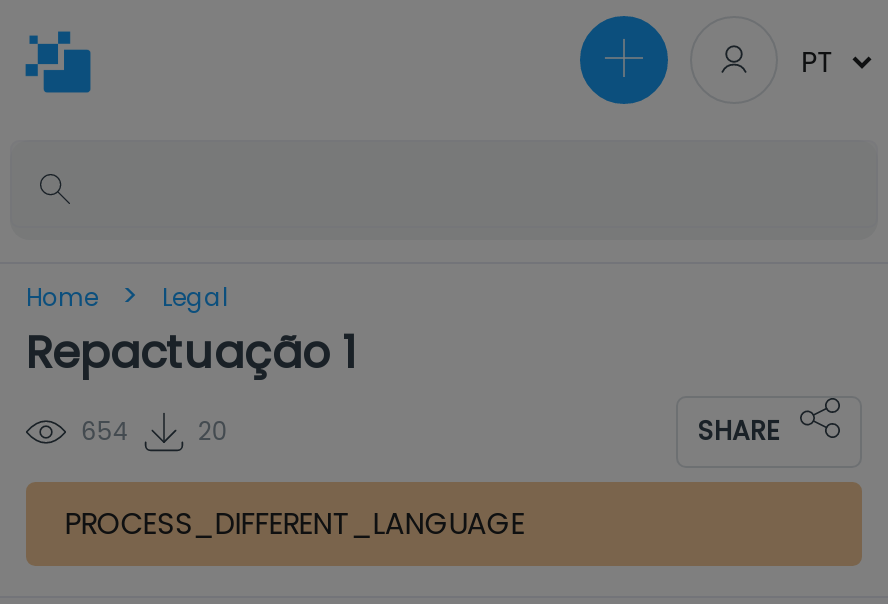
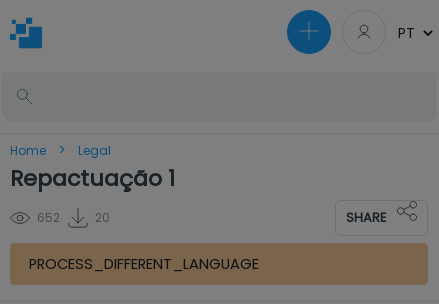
- 654
+ 652
